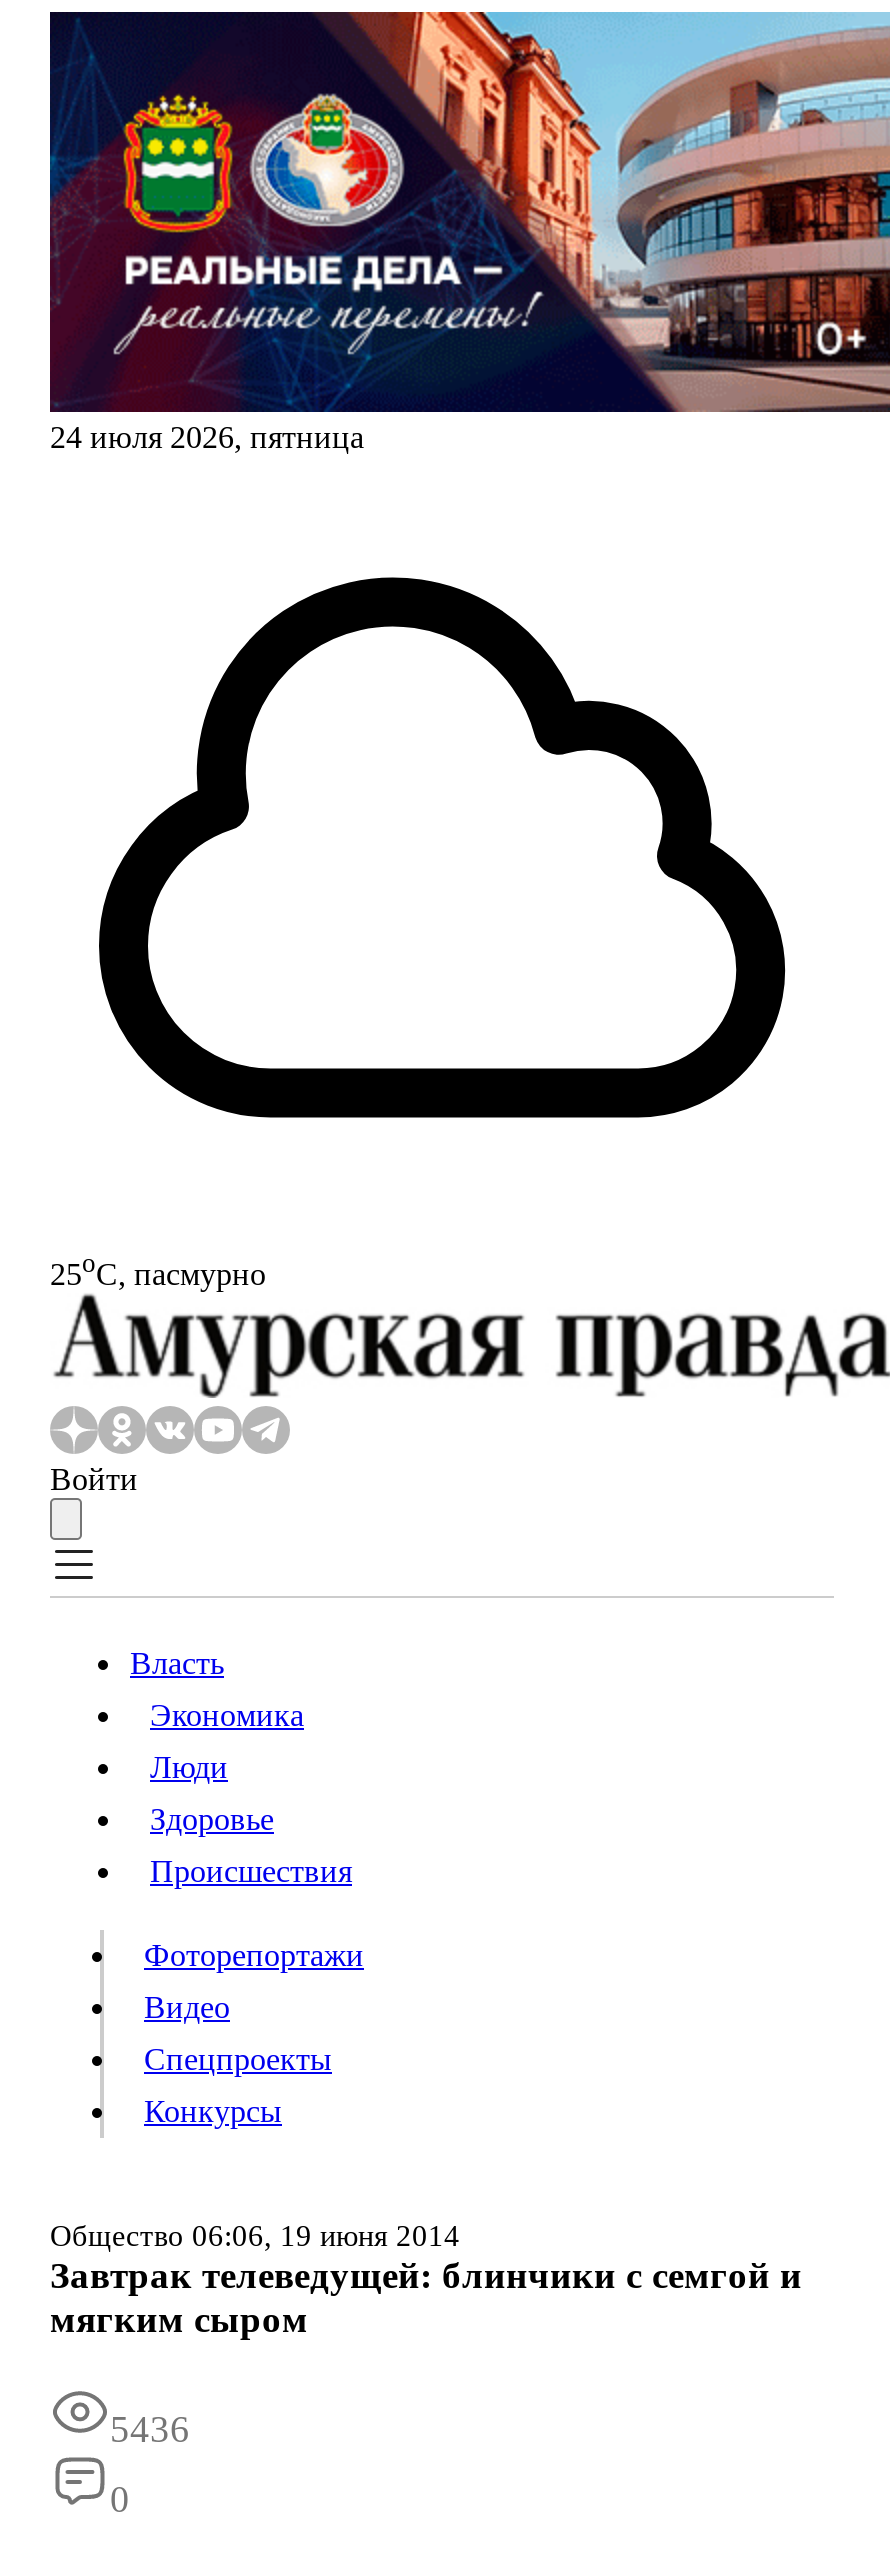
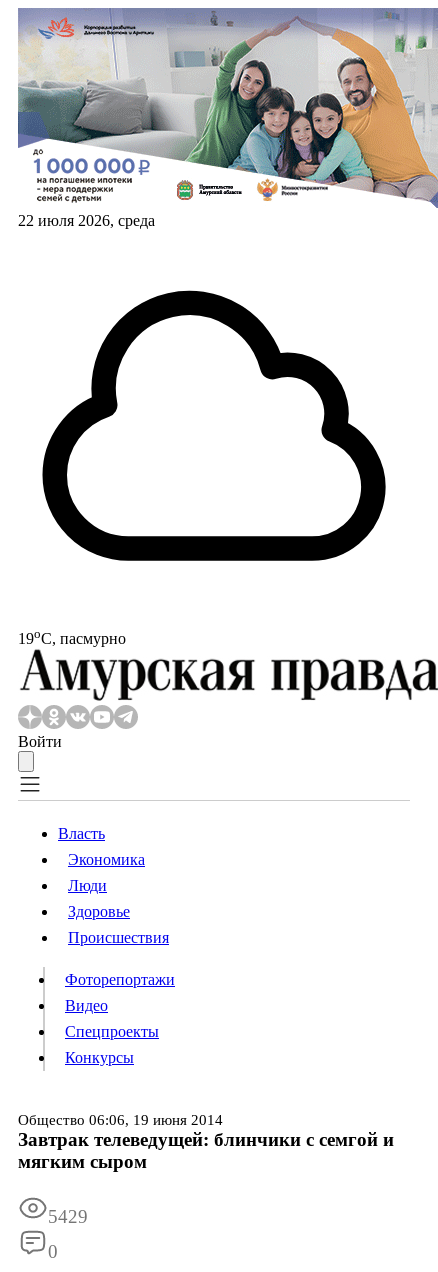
- [image]
- 24 июля 2026, пятница
+ [image]
+ 22 июля 2026, среда

- 25oС, пасмурно
+ 19oС, пасмурно

- 5436
+ 5429
